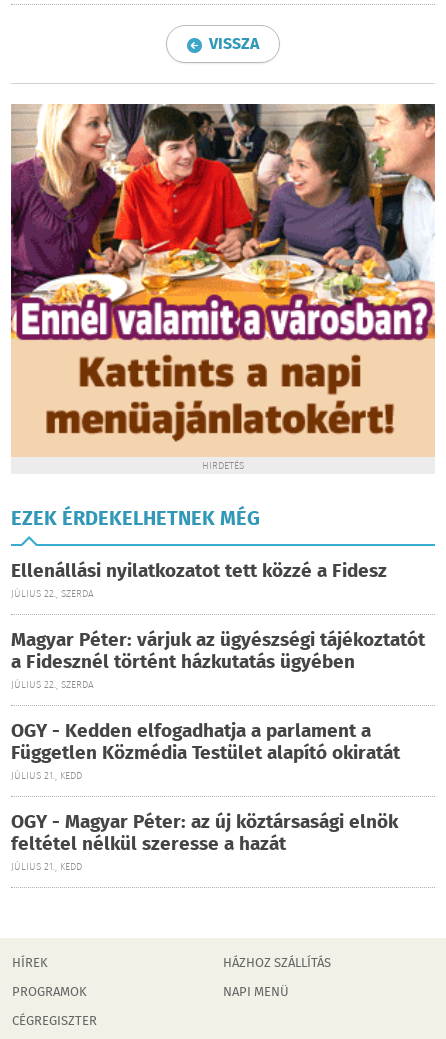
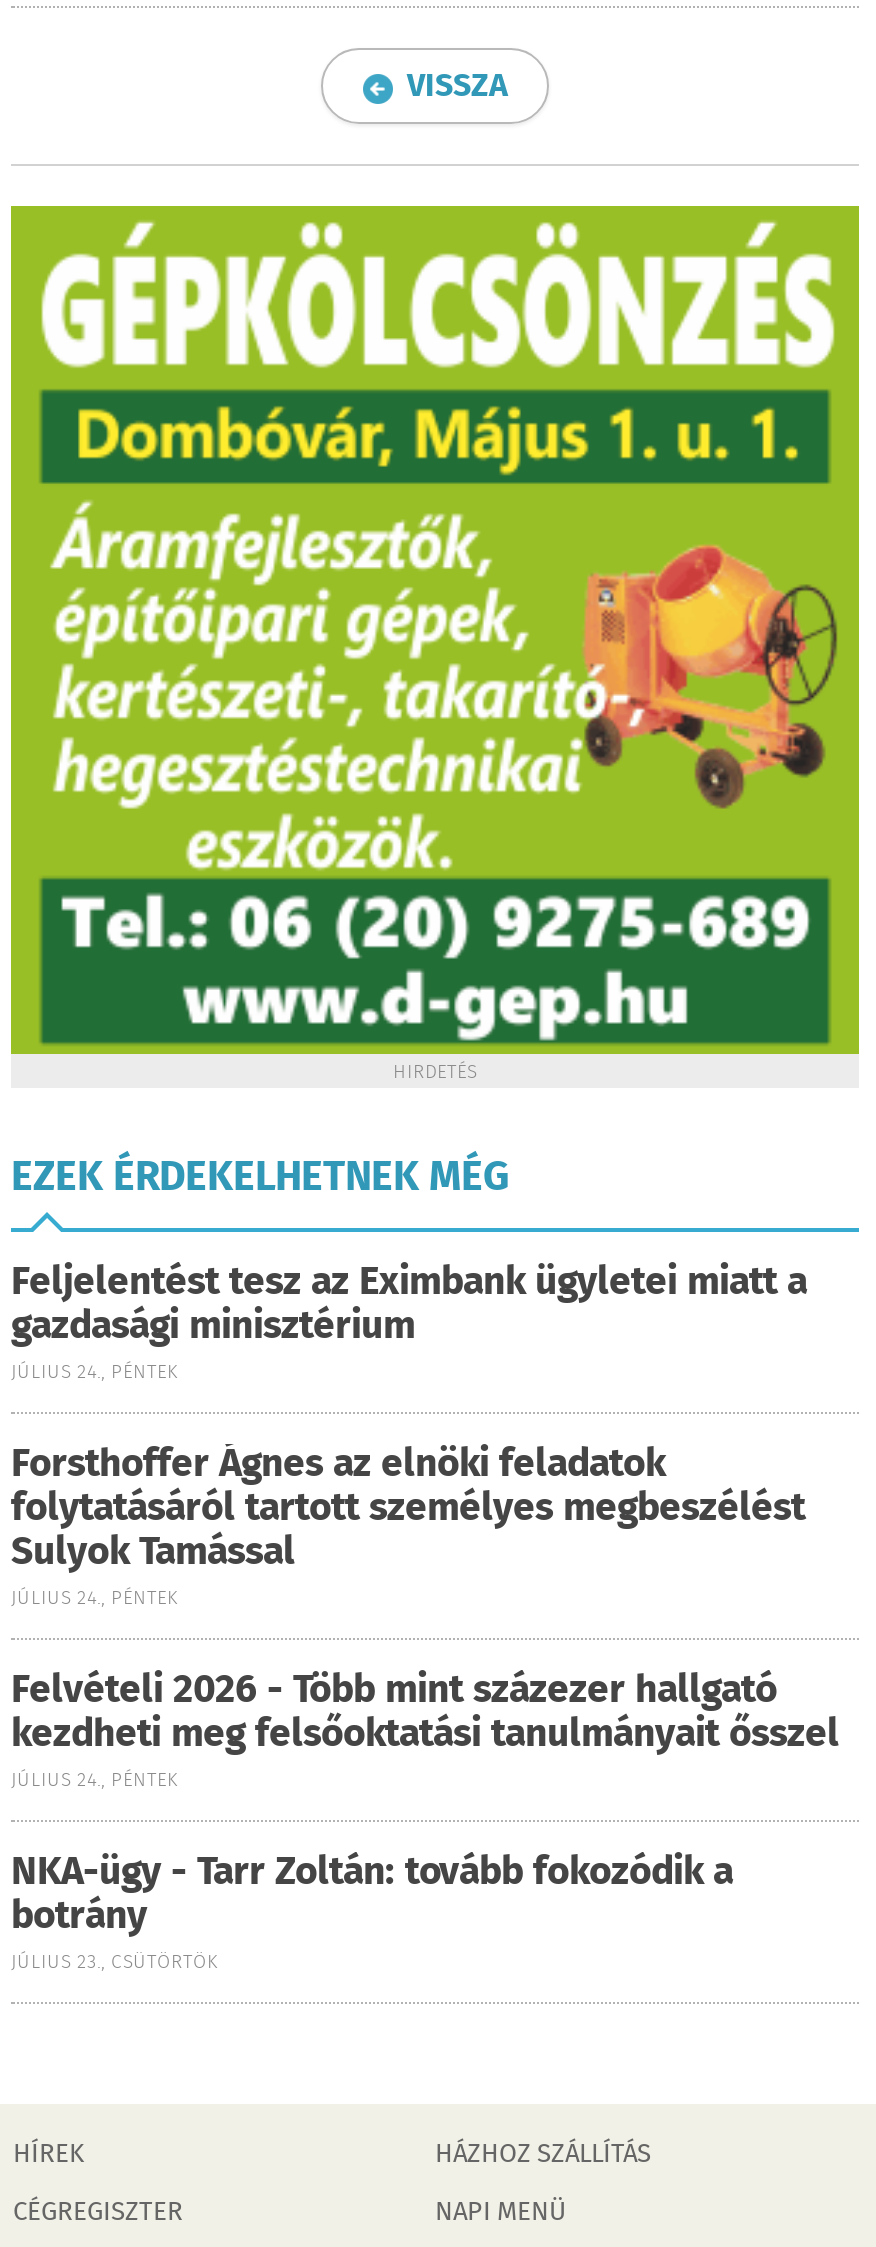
- [image]
+ [image]

- Ellenállási nyilatkozatot tett közzé a Fidesz
- JÚLIUS 22., SZERDA
+ Feljelentést tesz az Eximbank ügyletei miatt a
+ gazdasági minisztérium
+ JÚLIUS 24., PÉNTEK

- Magyar Péter: várjuk az ügyészségi tájékoztatót
- a Fidesznél történt házkutatás ügyében
- JÚLIUS 22., SZERDA
+ Forsthoffer Ágnes az elnöki feladatok
+ folytatásáról tartott személyes megbeszélést
+ Sulyok Tamással
+ JÚLIUS 24., PÉNTEK

- OGY - Kedden elfogadhatja a parlament a
- Független Közmédia Testület alapító okiratát
- JÚLIUS 21., KEDD
+ Felvételi 2026 - Több mint százezer hallgató
+ kezdheti meg felsőoktatási tanulmányait ősszel
+ JÚLIUS 24., PÉNTEK

- OGY - Magyar Péter: az új köztársasági elnök
- feltétel nélkül szeresse a hazát
- JÚLIUS 21., KEDD
+ NKA-ügy - Tarr Zoltán: tovább fokozódik a
+ botrány
+ JÚLIUS 23., CSÜTÖRTÖK

moved down: HÍREK

moved down: HÁZHOZ SZÁLLÍTÁS | NAPI MENÜ

- PROGRAMOK
